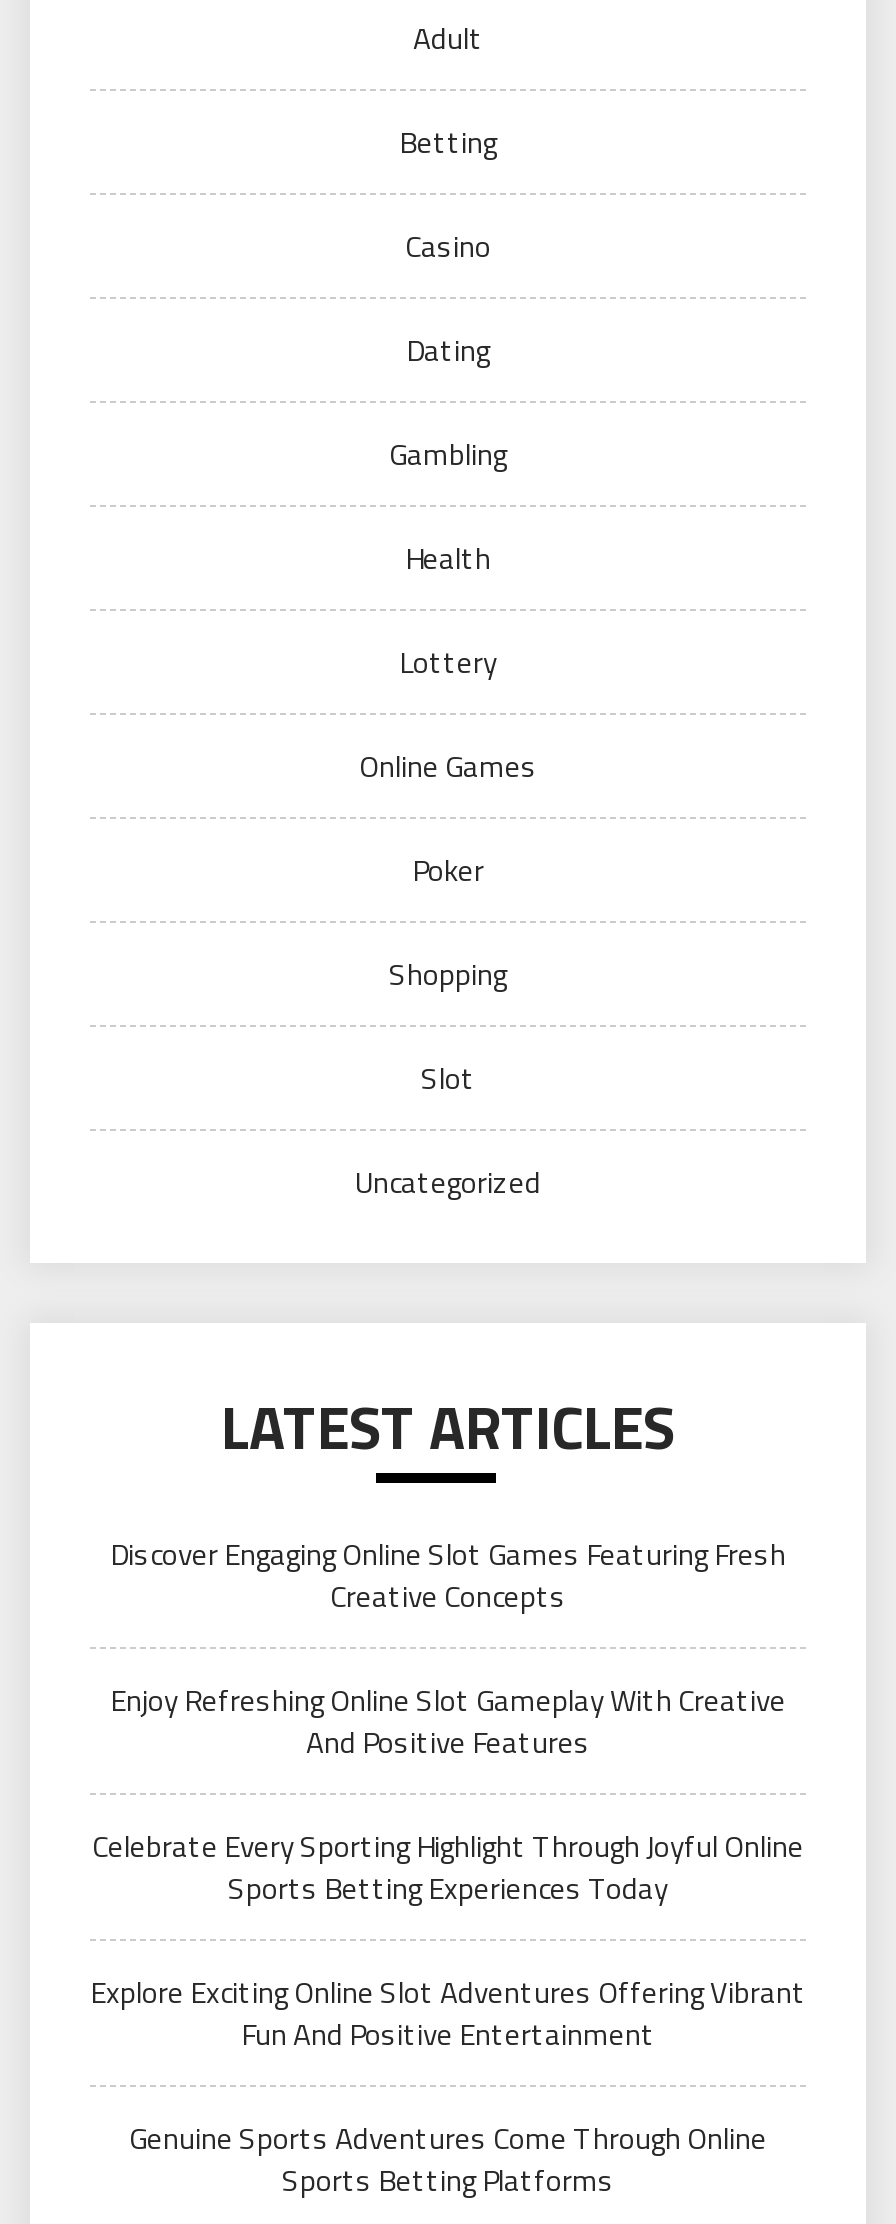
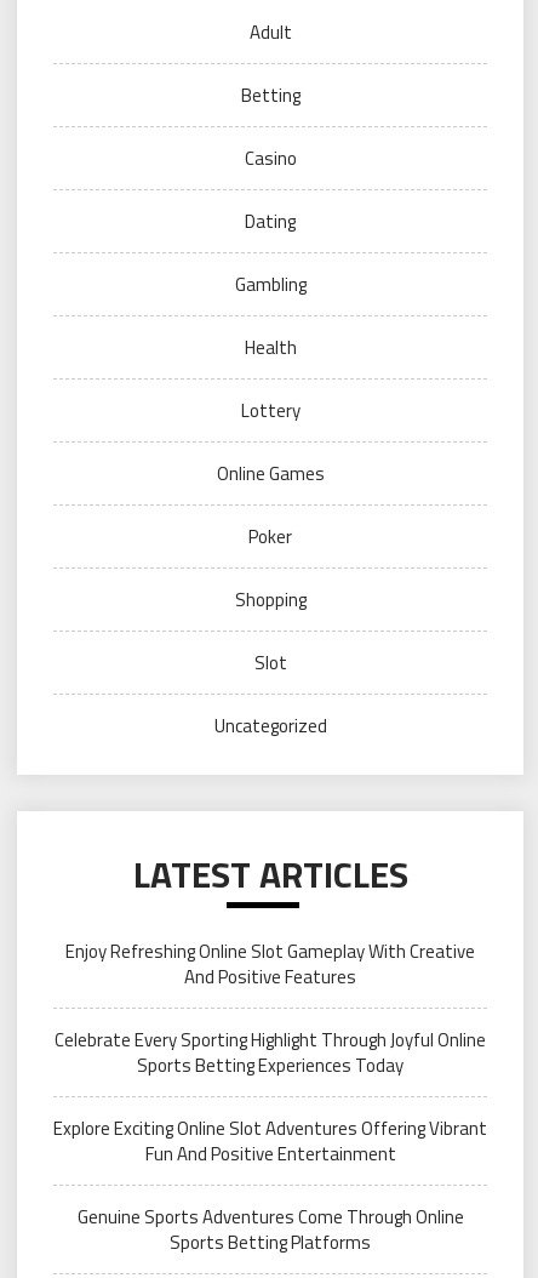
- Discover Engaging Online Slot Games Featuring Fresh
- Creative Concepts
